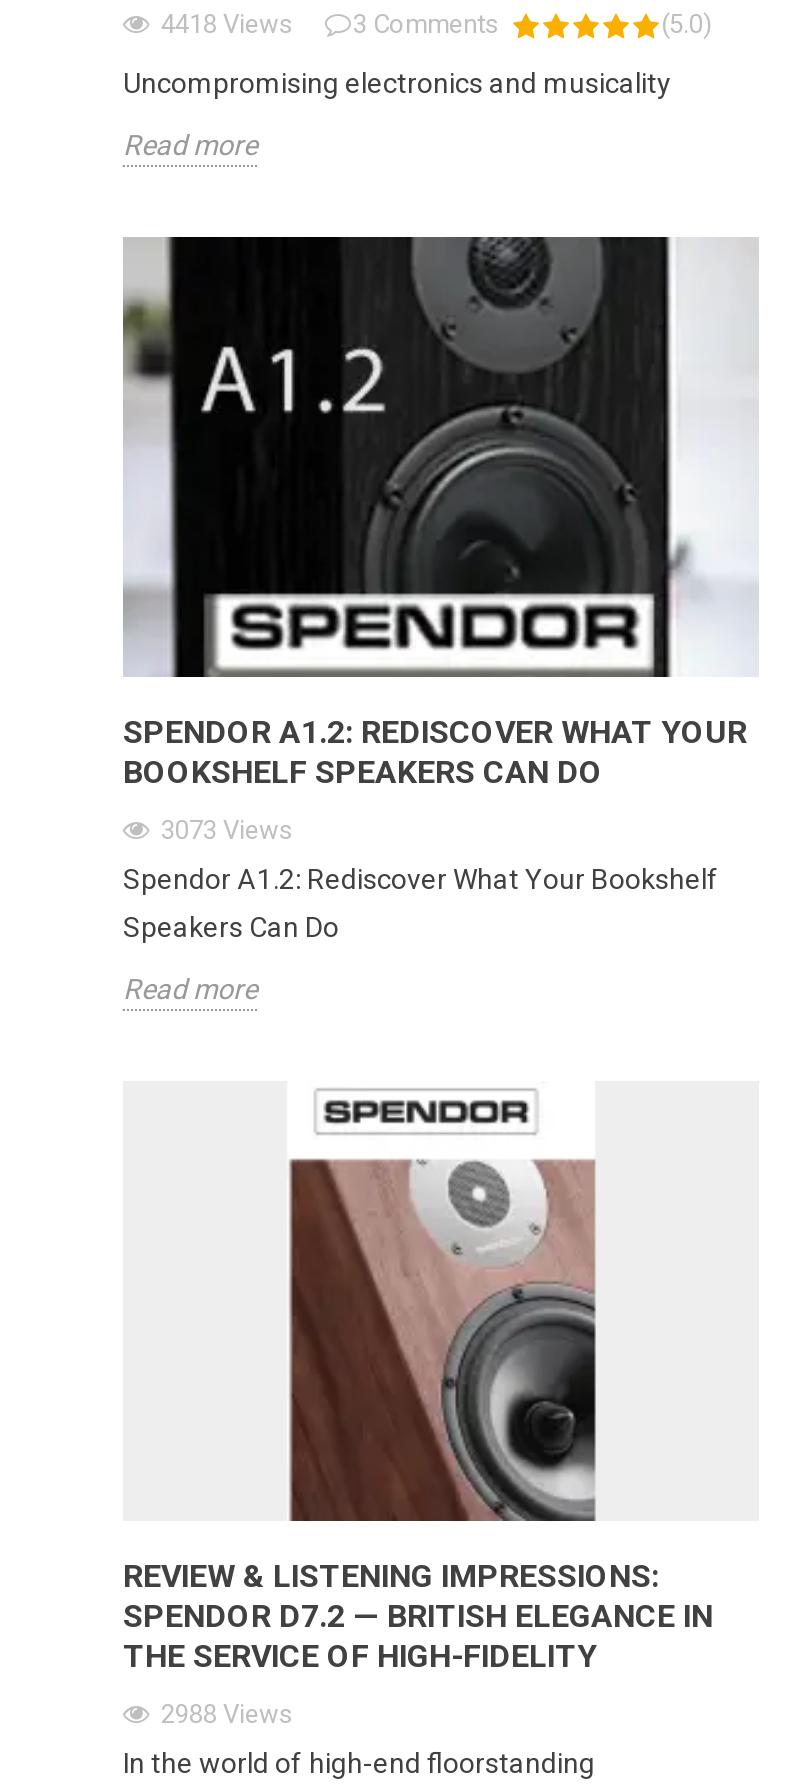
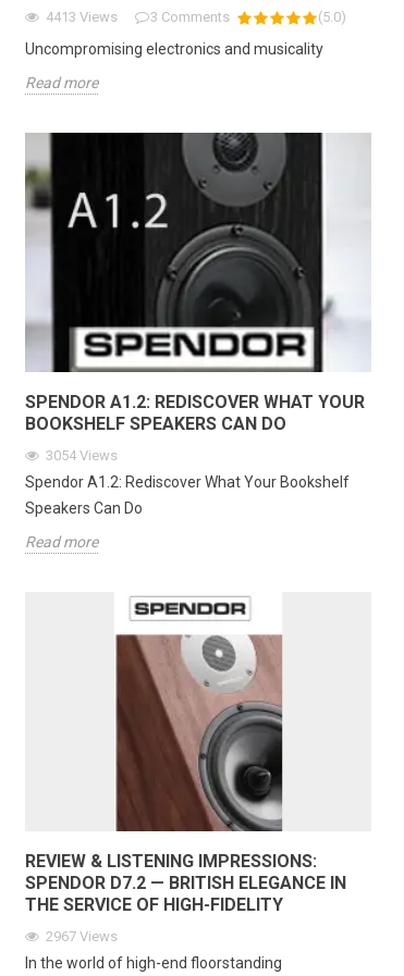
- 4418 Views 3 Comments
+ 4413 Views 3 Comments

- 3073 Views
+ 3054 Views

- 2988 Views
+ 2967 Views
